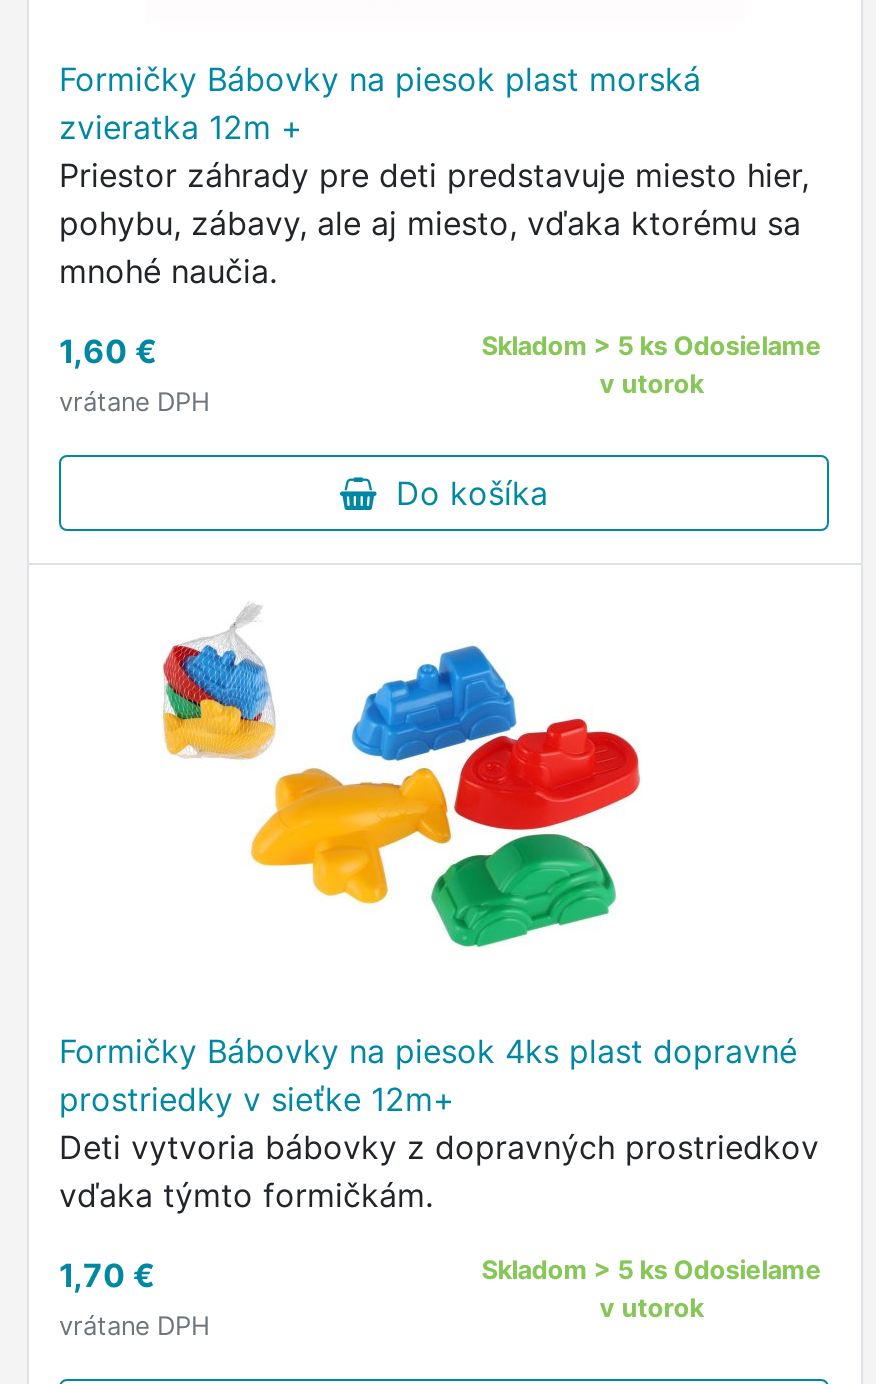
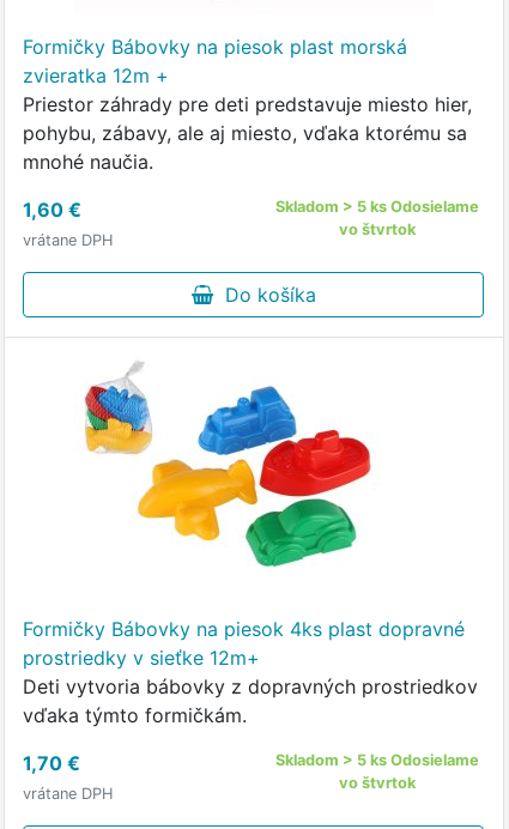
- v utorok
+ vo štvrtok

- v utorok
+ vo štvrtok
